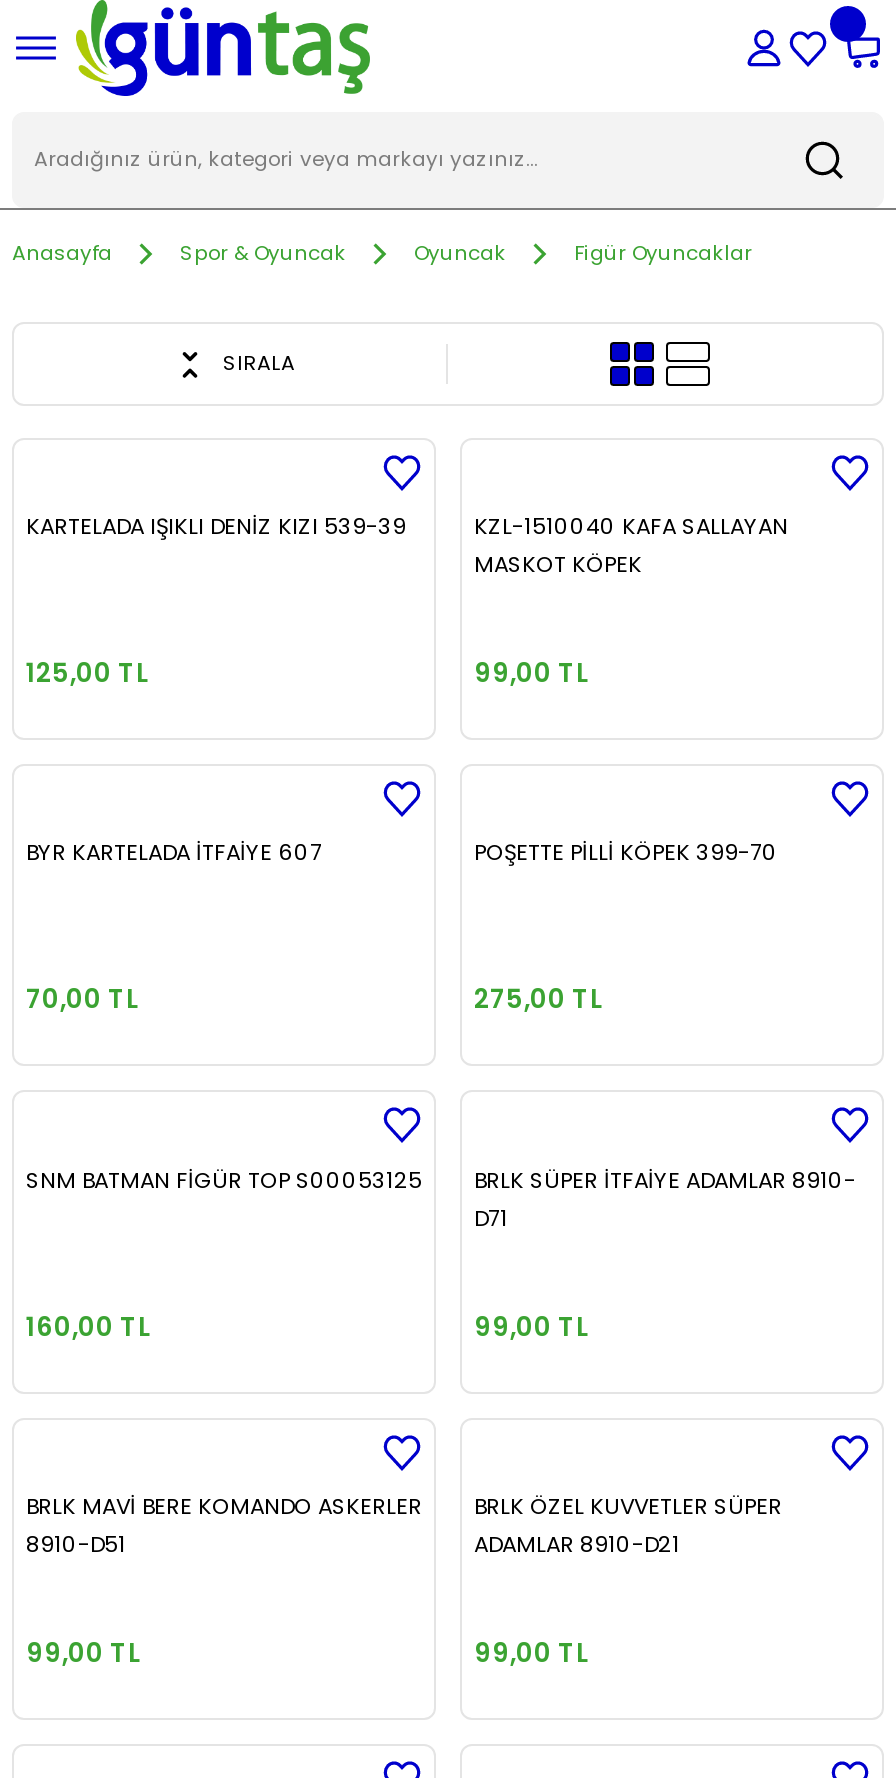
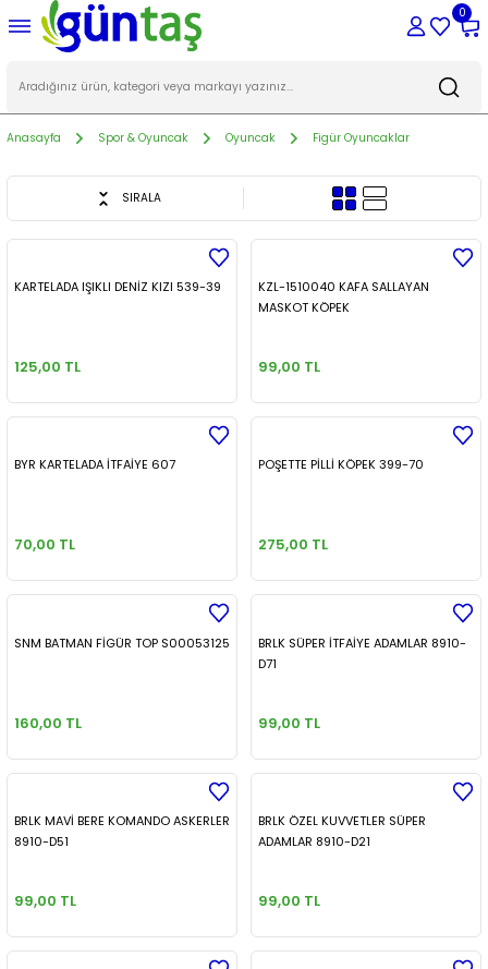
+ 0
